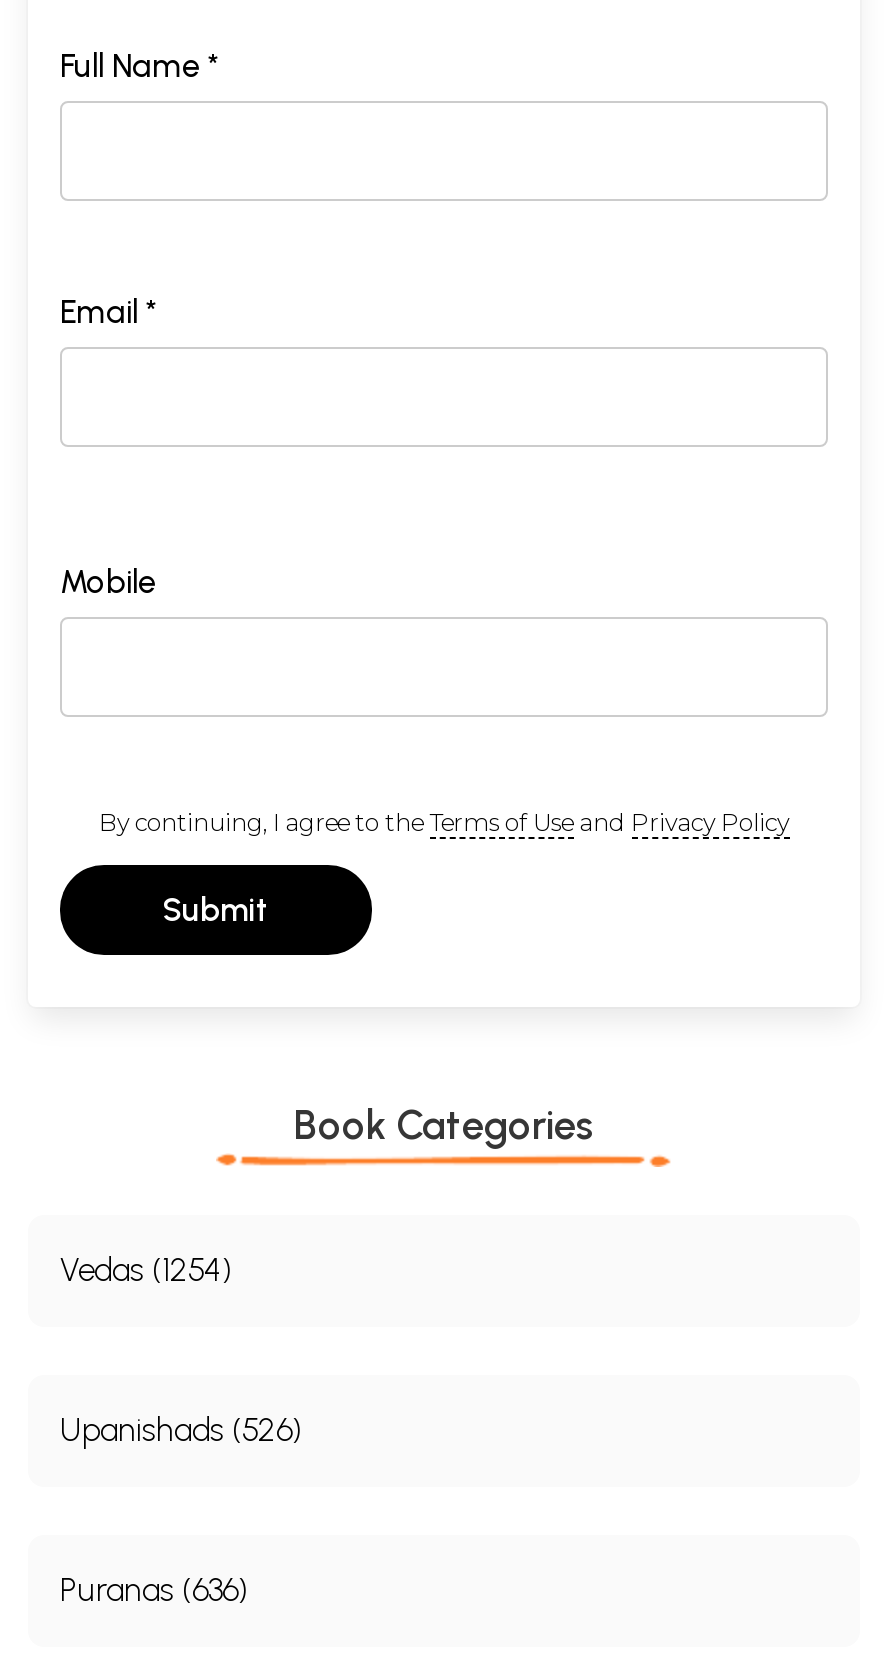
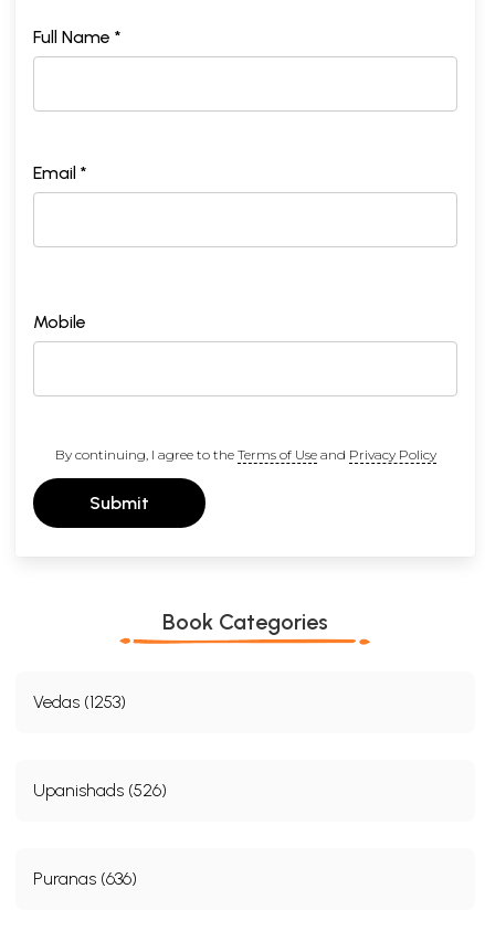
- Vedas (1254)
+ Vedas (1253)
